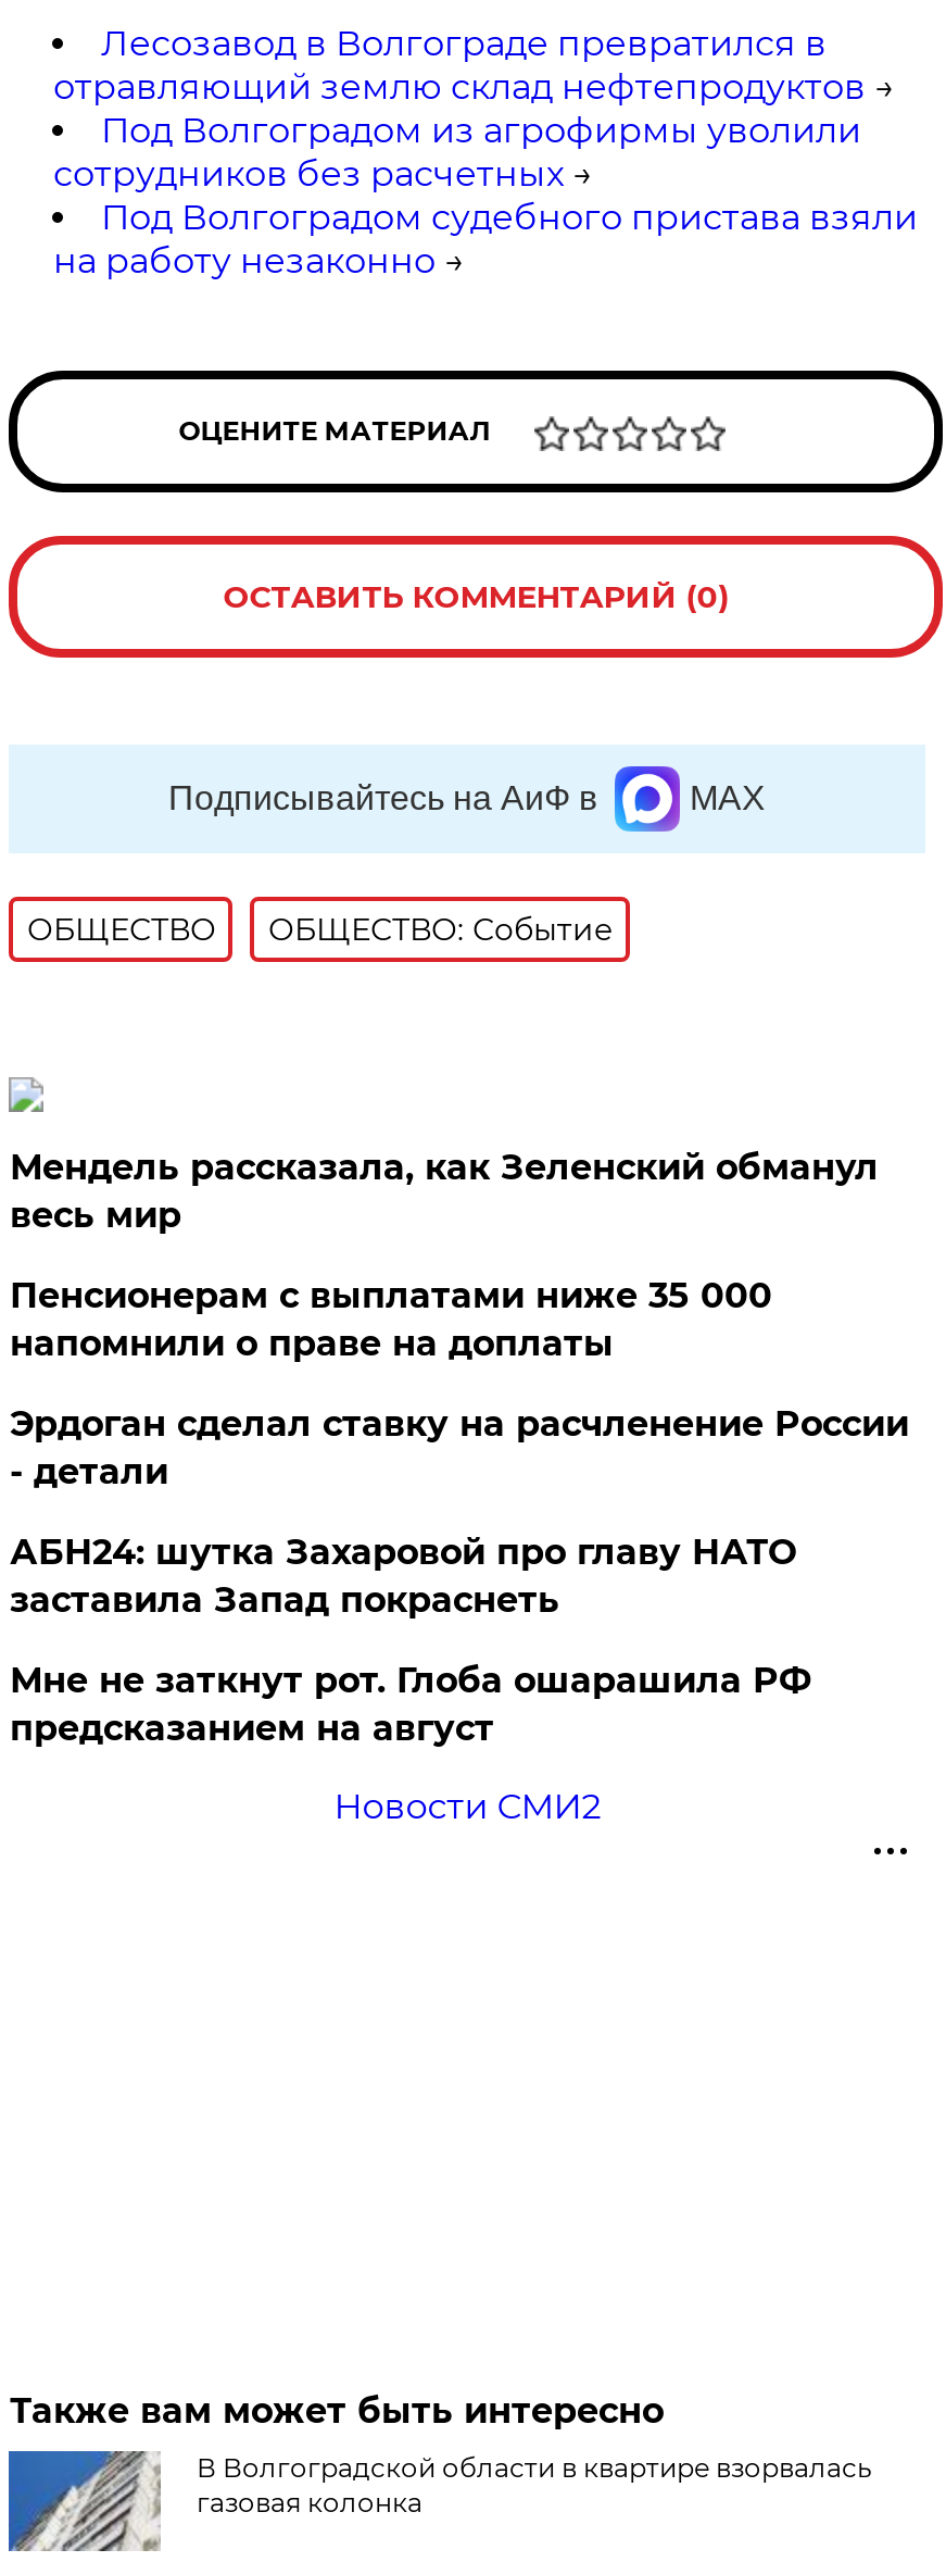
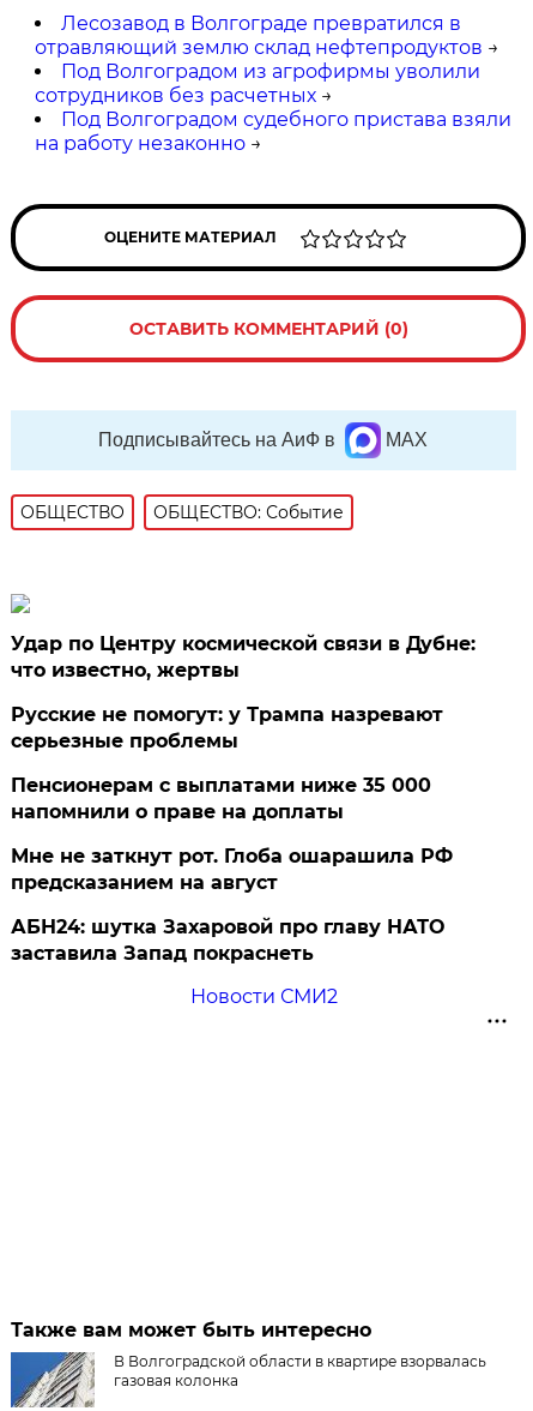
- Мендель рассказала, как Зеленский обманул
- весь мир
+ Удар по Центру космической связи в Дубне:
+ что известно, жертвы
+ Русские не помогут: у Трампа назревают
+ серьезные проблемы

moved down: Пенсионерам с выплатами ниже 35 000 | напомнили о праве на доплаты

- Эрдоган сделал ставку на расчленение России
- - детали

moved down: АБН24: шутка Захаровой про главу НАТО | заставила Запад покраснеть

moved up: Мне не заткнут рот. Глоба ошарашила РФ | предсказанием на август
